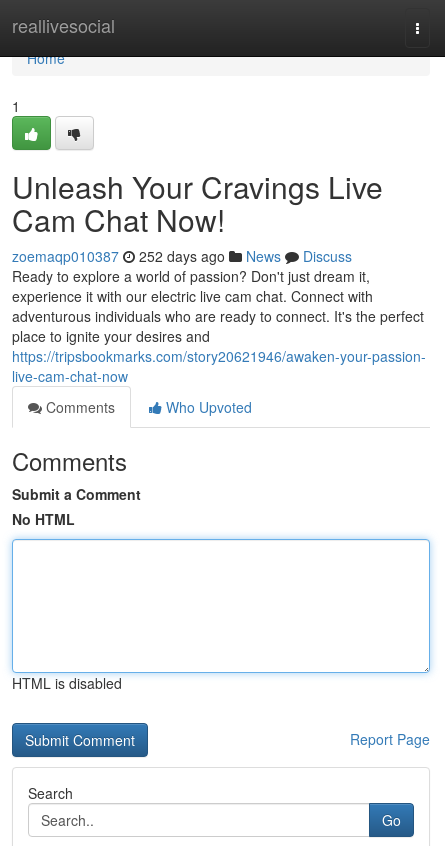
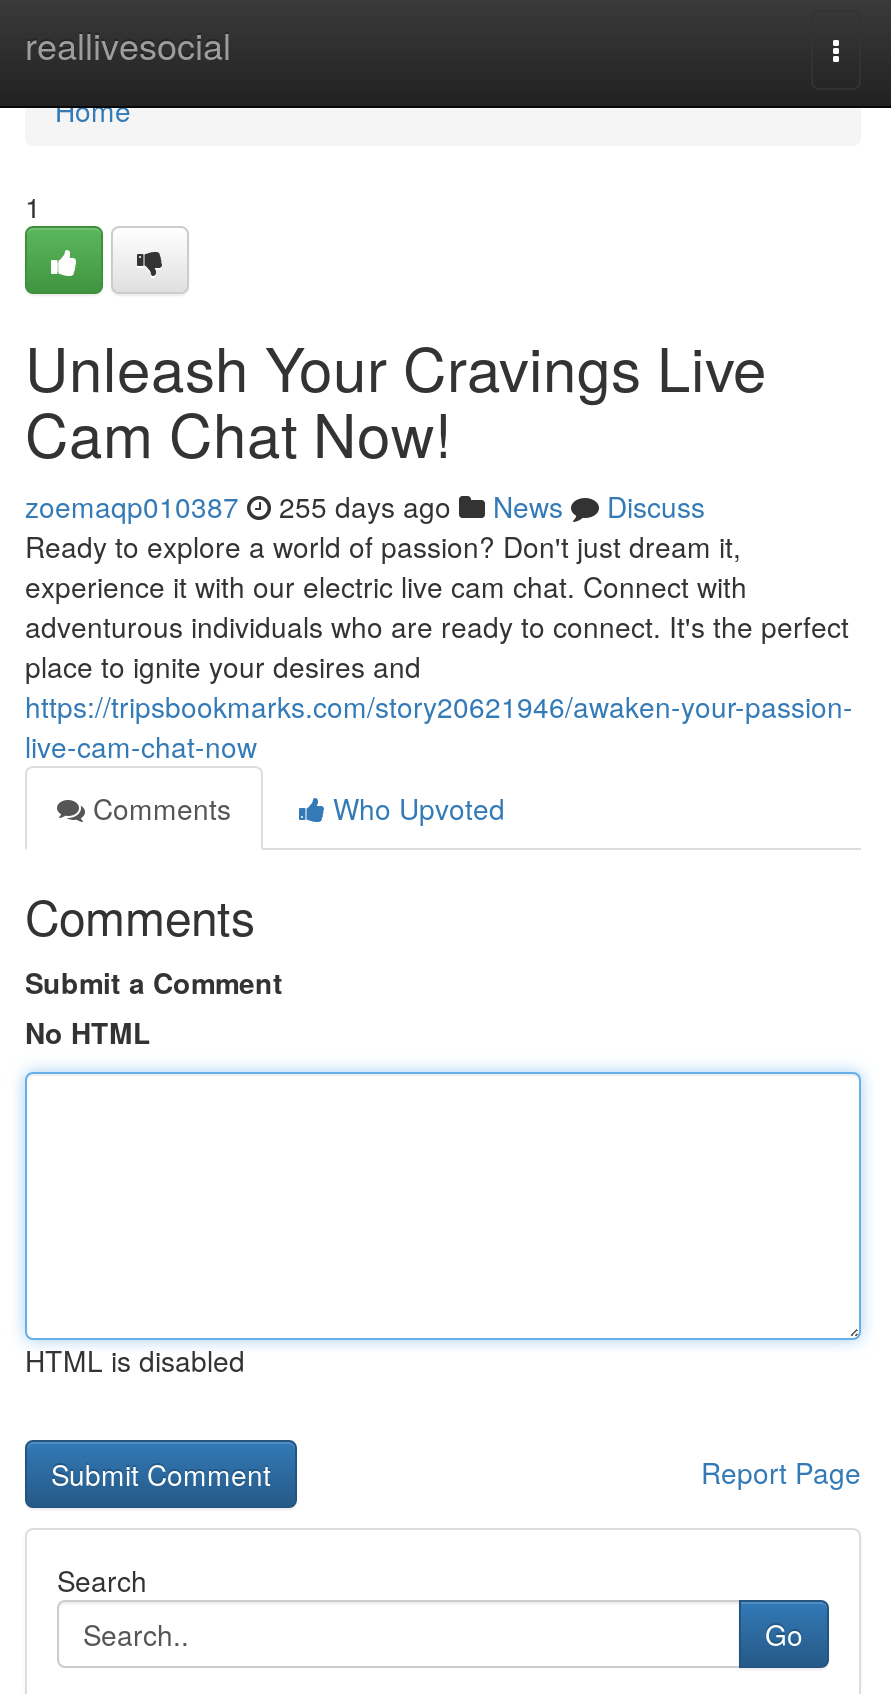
- zoemaqp010387 252 days ago News Discuss
+ zoemaqp010387 255 days ago News Discuss
